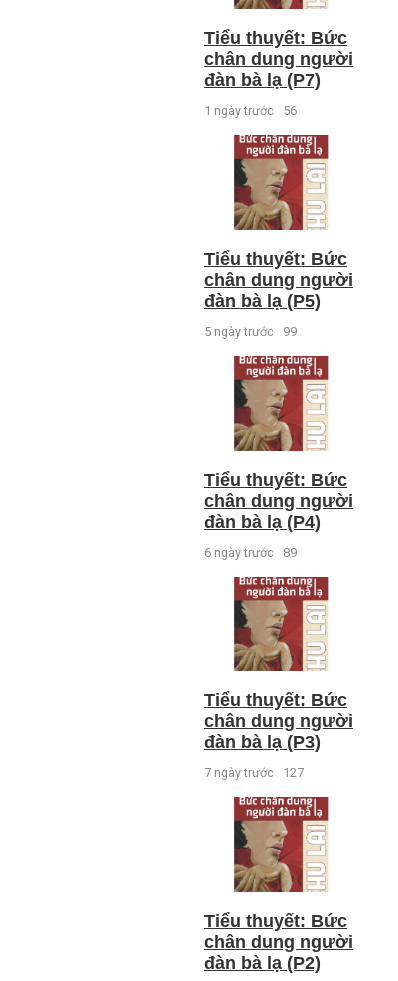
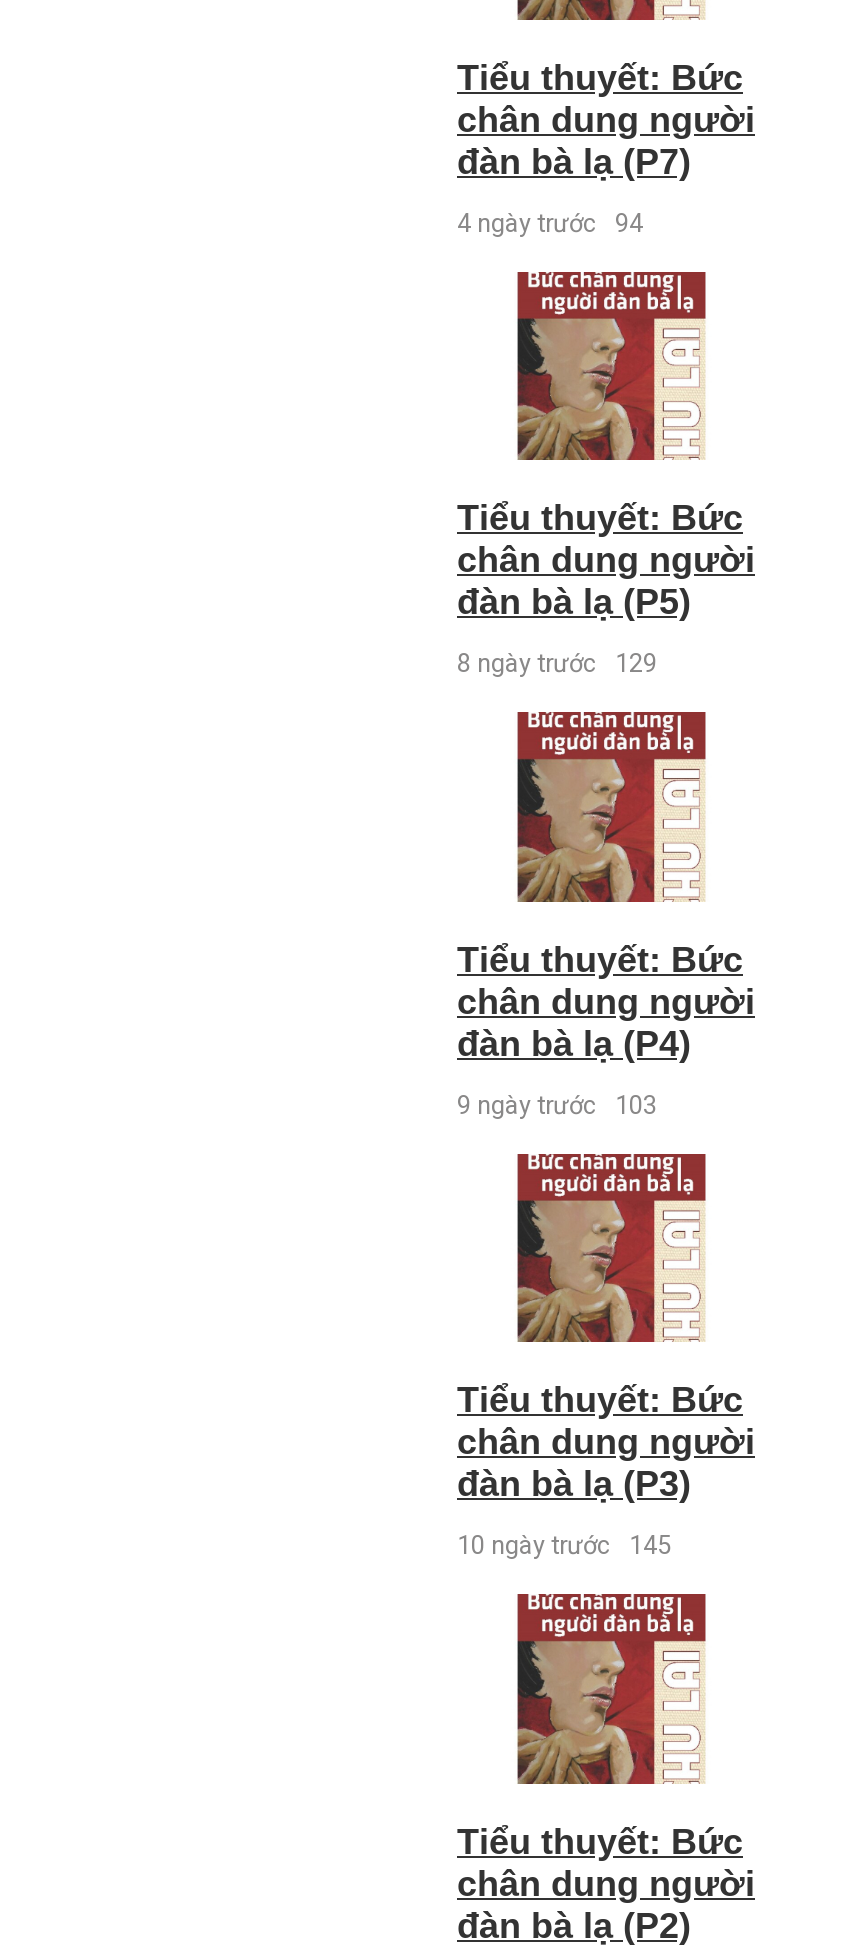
- 1 ngày trước 56
+ 4 ngày trước 94

- 5 ngày trước 99
+ 8 ngày trước 129

- 6 ngày trước 89
+ 9 ngày trước 103

- 7 ngày trước 127
+ 10 ngày trước 145
